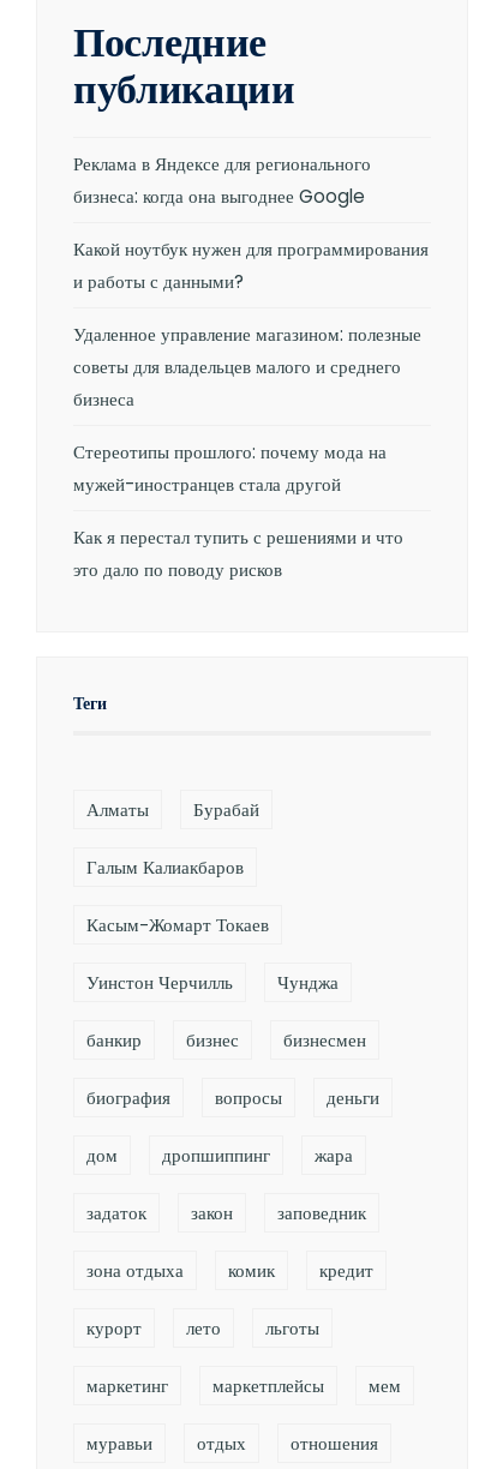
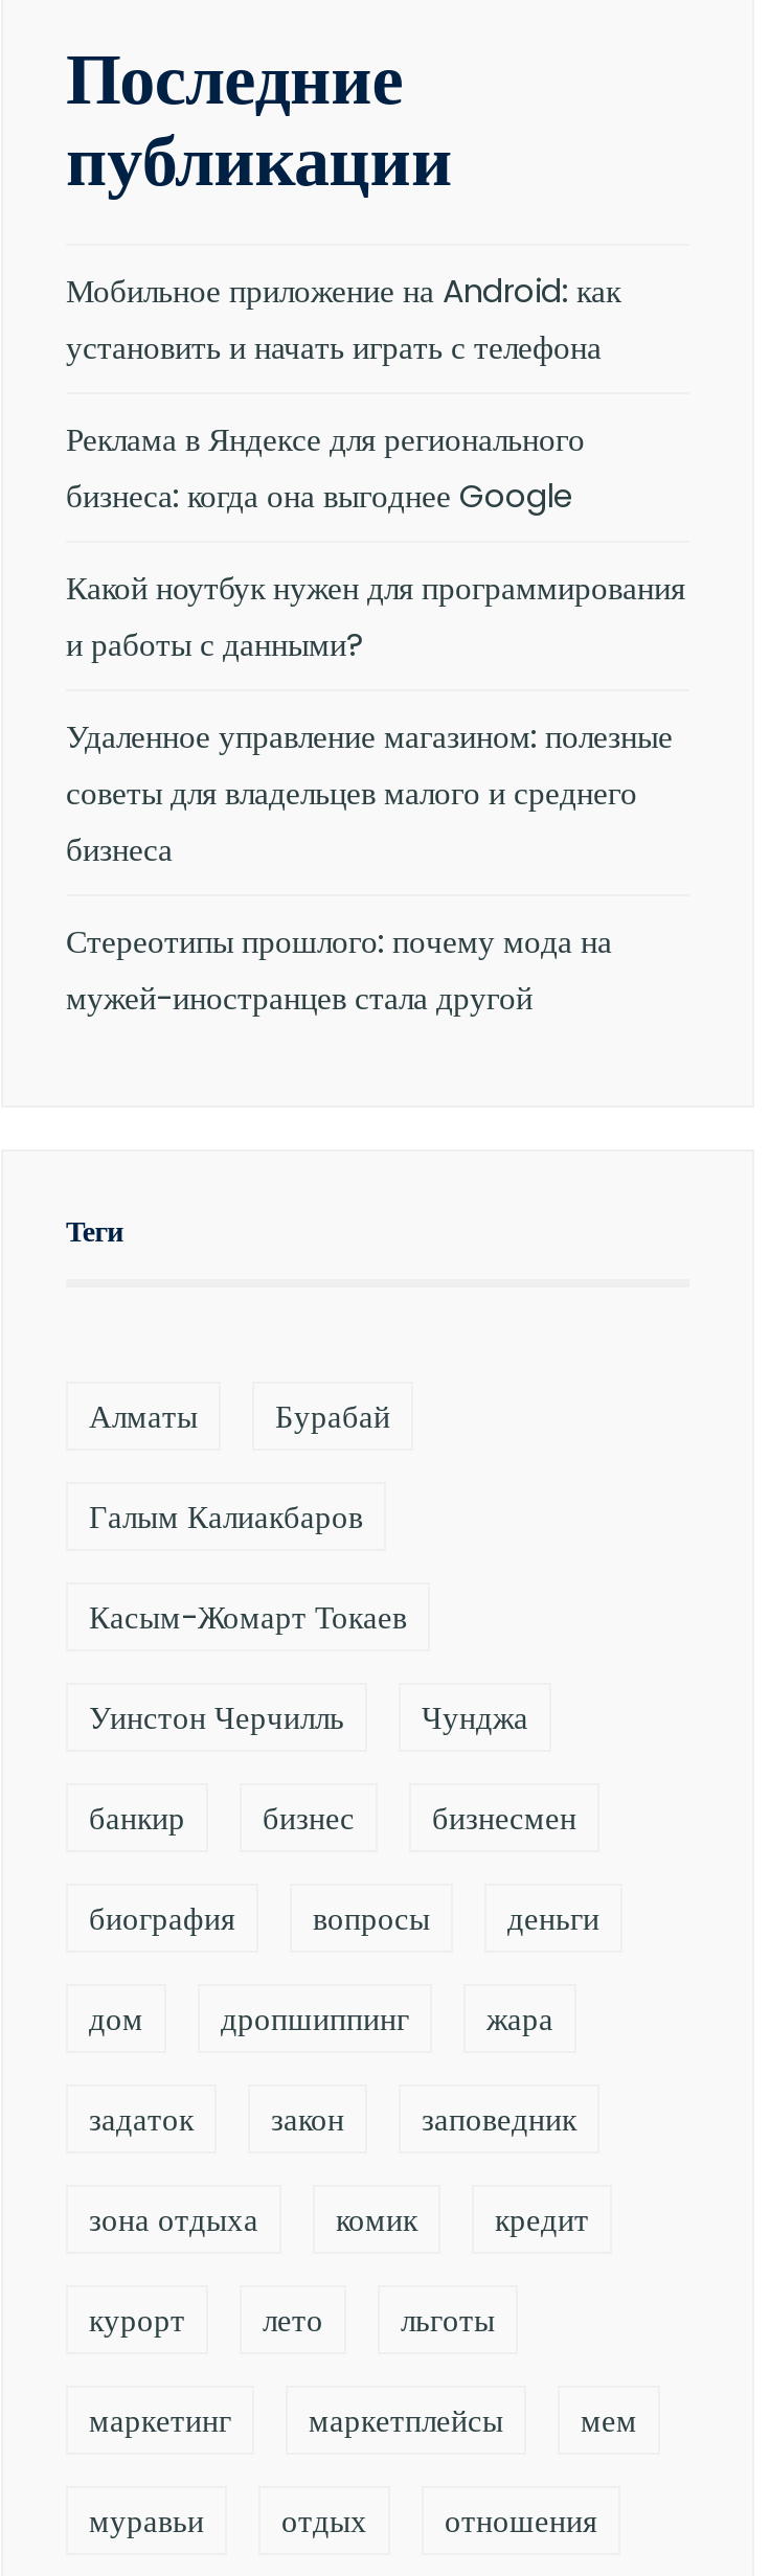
+ Мобильное приложение на Android: как
+ установить и начать играть с телефона

moved down: Реклама в Яндексе для регионального | бизнеса: когда она выгоднее Google | Какой ноутбук нужен для программирования | ... | Стереотипы прошлого: почему мода на | мужей-иностранцев стала другой

- Как я перестал тупить с решениями и что
- это дало по поводу рисков
